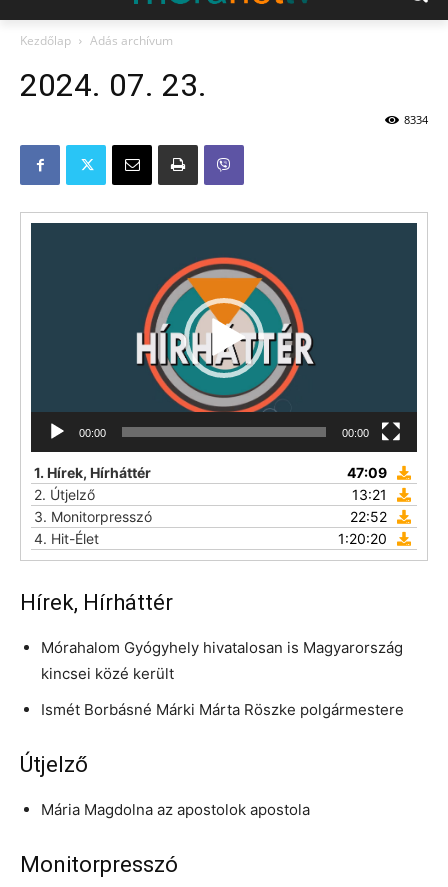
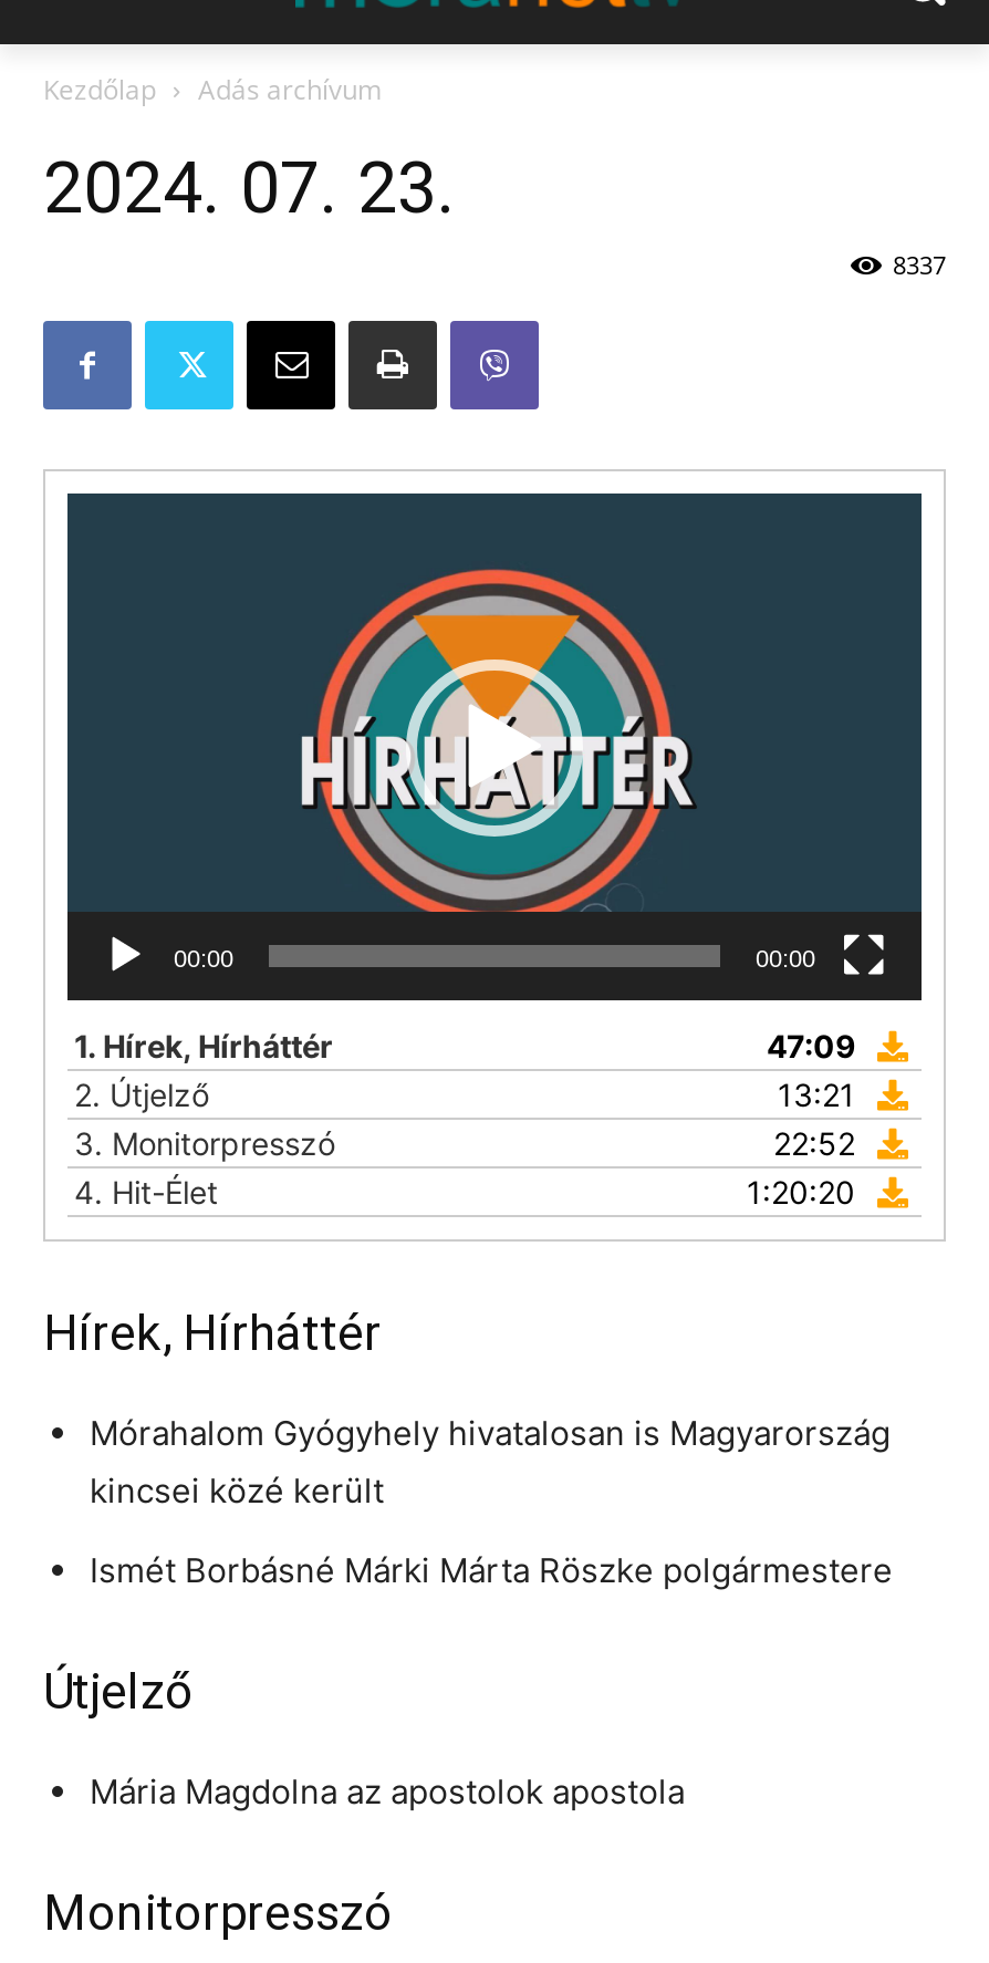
- 8334
+ 8337
